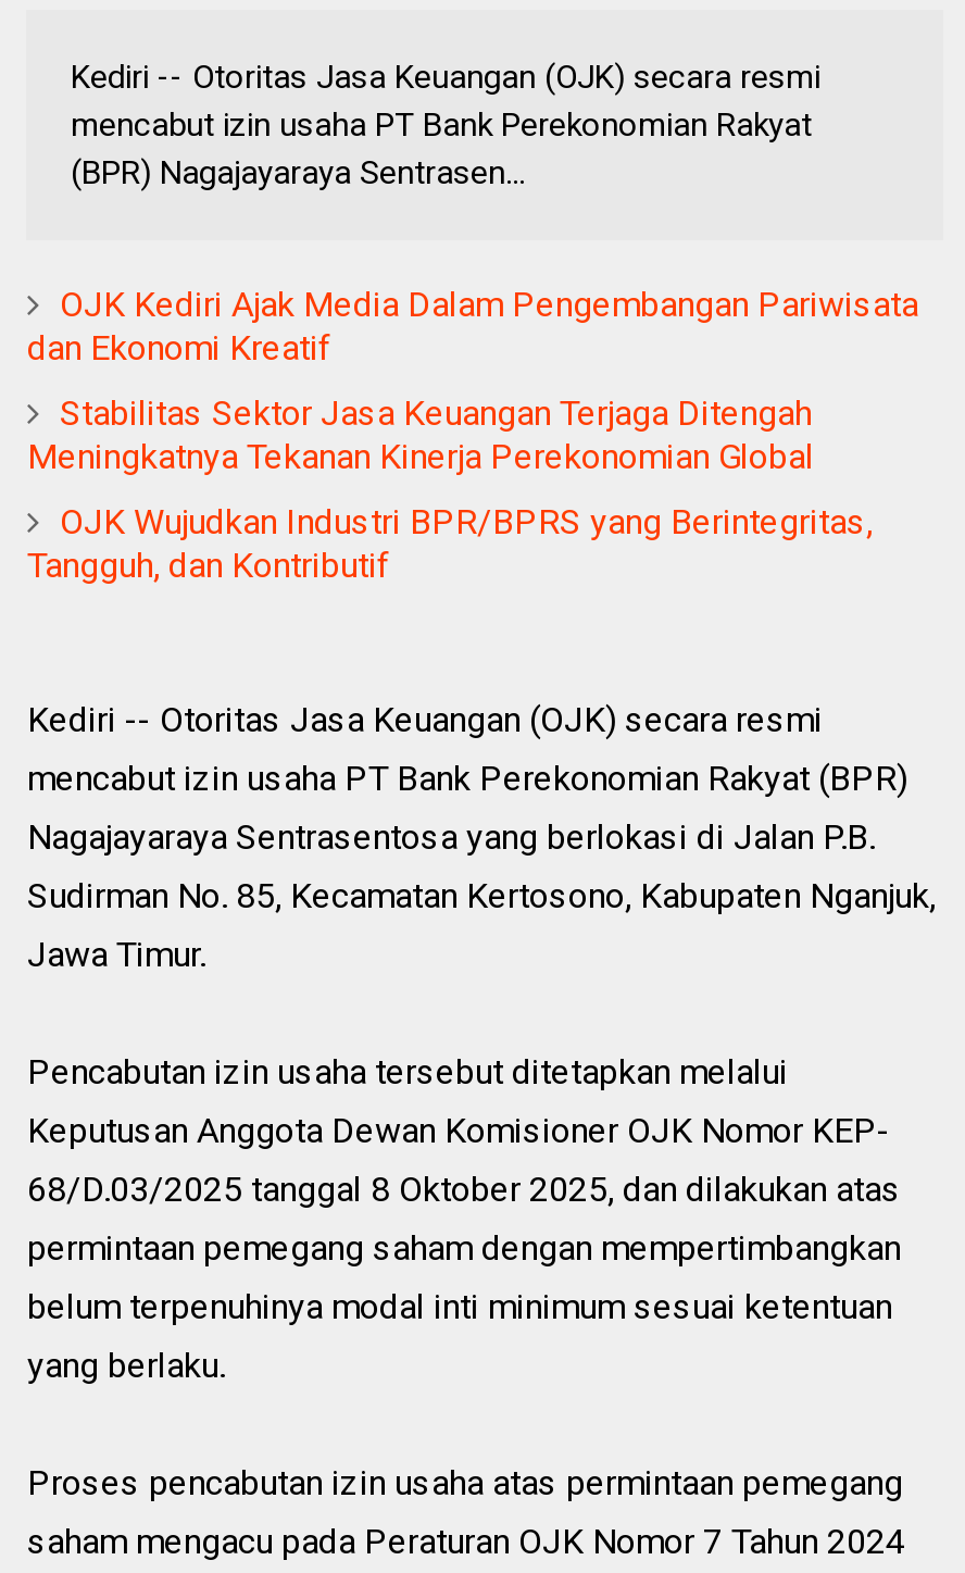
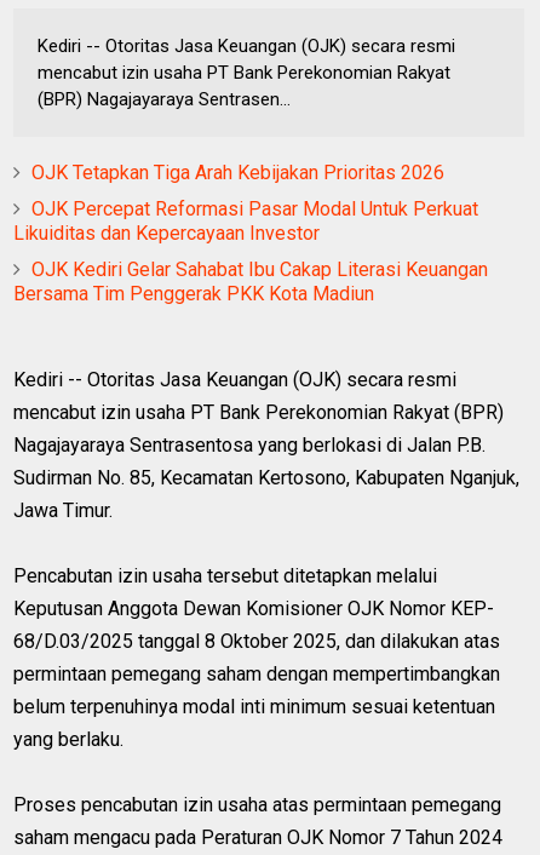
- OJK Kediri Ajak Media Dalam Pengembangan Pariwisata
- dan Ekonomi Kreatif
+ OJK Tetapkan Tiga Arah Kebijakan Prioritas 2026

- Stabilitas Sektor Jasa Keuangan Terjaga Ditengah
- Meningkatnya Tekanan Kinerja Perekonomian Global
+ OJK Percepat Reformasi Pasar Modal Untuk Perkuat
+ Likuiditas dan Kepercayaan Investor

- OJK Wujudkan Industri BPR/BPRS yang Berintegritas,
- Tangguh, dan Kontributif
+ OJK Kediri Gelar Sahabat Ibu Cakap Literasi Keuangan
+ Bersama Tim Penggerak PKK Kota Madiun
